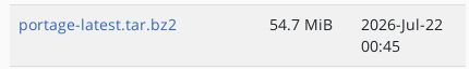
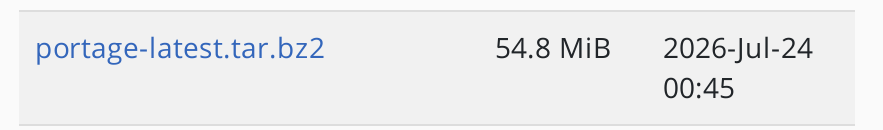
- 54.7 MiB
- 2026-Jul-22
+ 54.8 MiB
+ 2026-Jul-24
